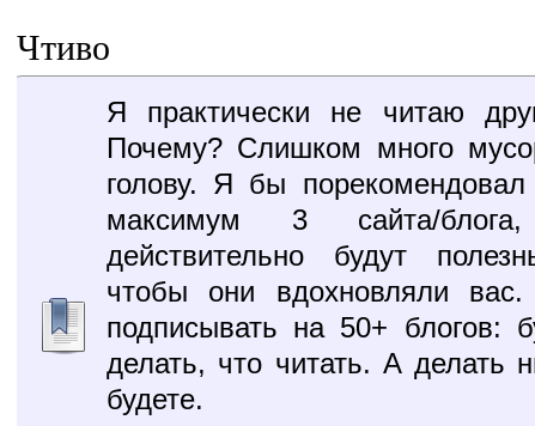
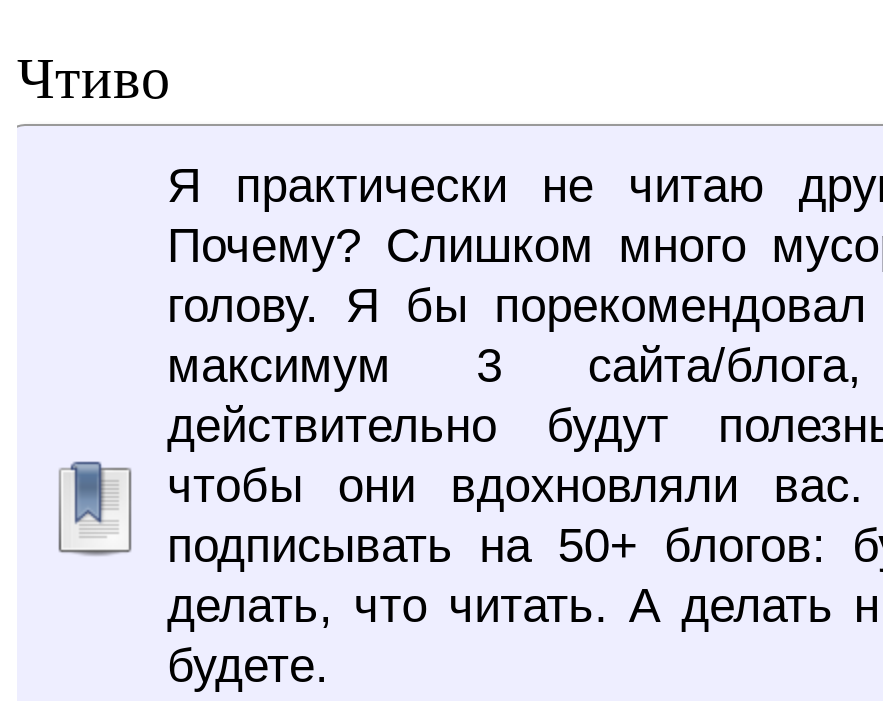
- [image]
+ [image]
